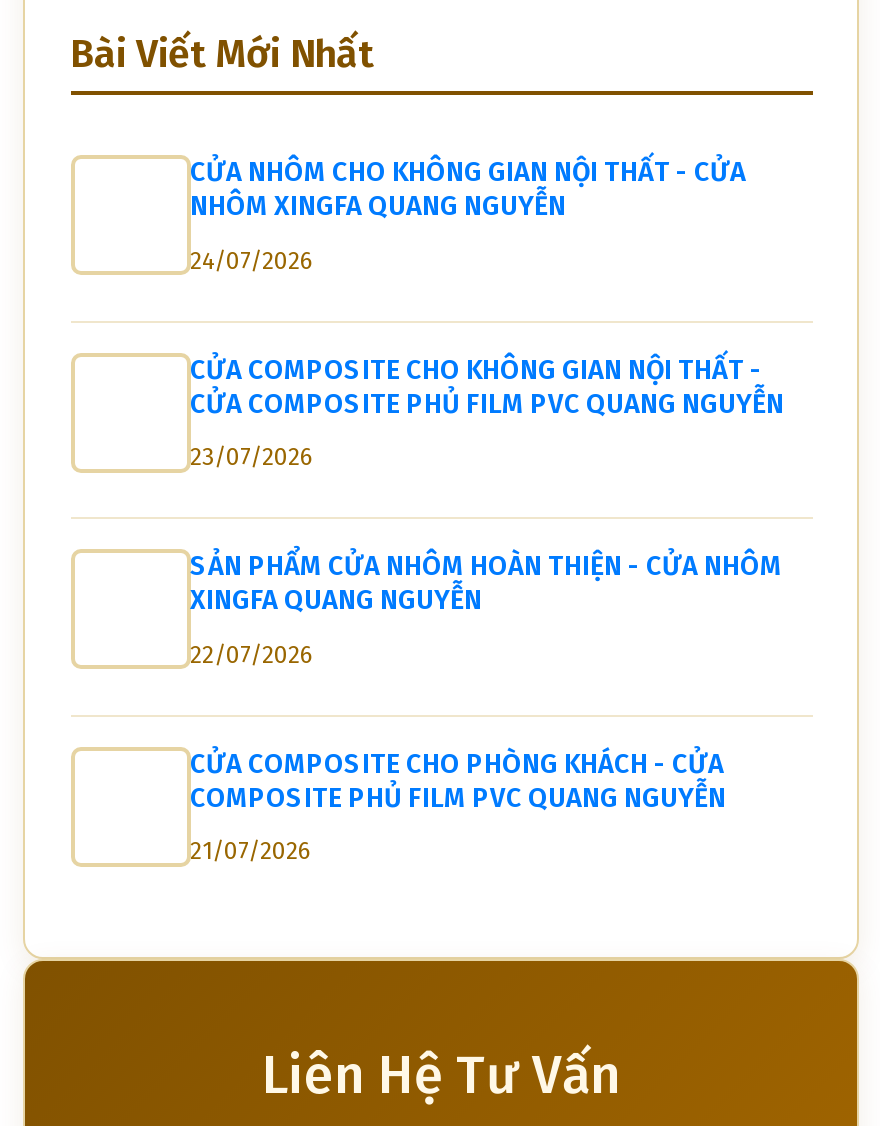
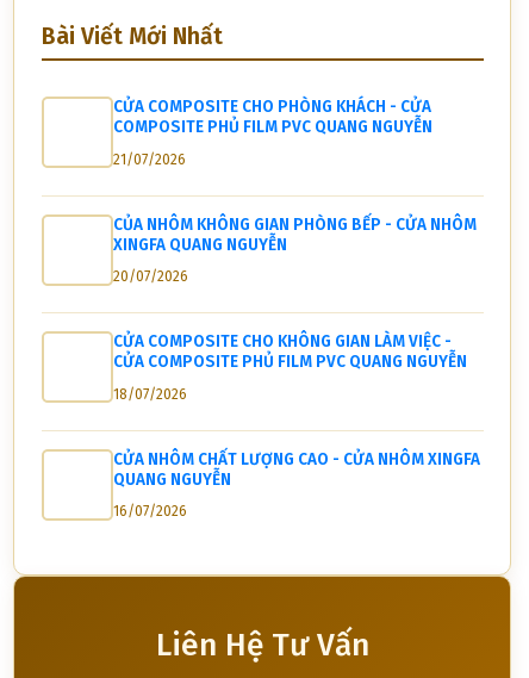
- CỬA NHÔM CHO KHÔNG GIAN NỘI THẤT - CỬA
- NHÔM XINGFA QUANG NGUYỄN
- 24/07/2026
- CỬA COMPOSITE CHO KHÔNG GIAN NỘI THẤT -
- 23/07/2026
- SẢN PHẨM CỬA NHÔM HOÀN THIỆN - CỬA NHÔM
- 22/07/2026

moved down: CỬA COMPOSITE PHỦ FILM PVC QUANG NGUYỄN

moved down: XINGFA QUANG NGUYỄN

moved up: CỬA COMPOSITE CHO PHÒNG KHÁCH - CỬA | COMPOSITE PHỦ FILM PVC QUANG NGUYỄN | 21/07/2026

+ CỦA NHÔM KHÔNG GIAN PHÒNG BẾP - CỬA NHÔM
+ 20/07/2026
+ CỬA COMPOSITE CHO KHÔNG GIAN LÀM VIỆC -
+ 18/07/2026
+ CỬA NHÔM CHẤT LƯỢNG CAO - CỬA NHÔM XINGFA
+ QUANG NGUYỄN
+ 16/07/2026
